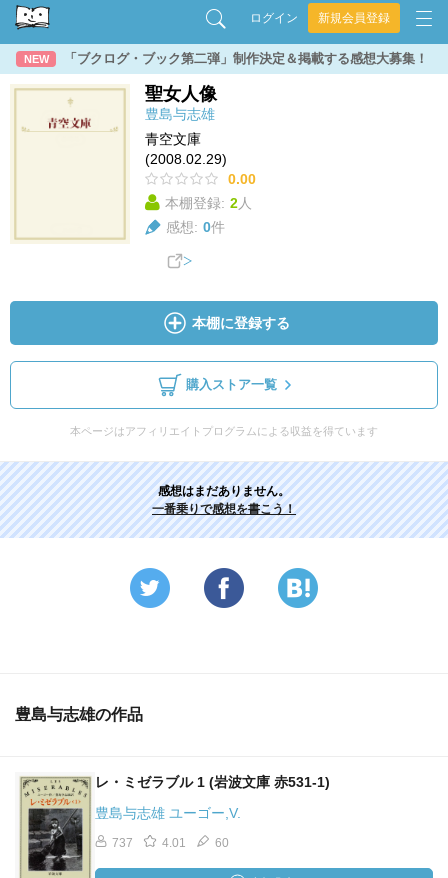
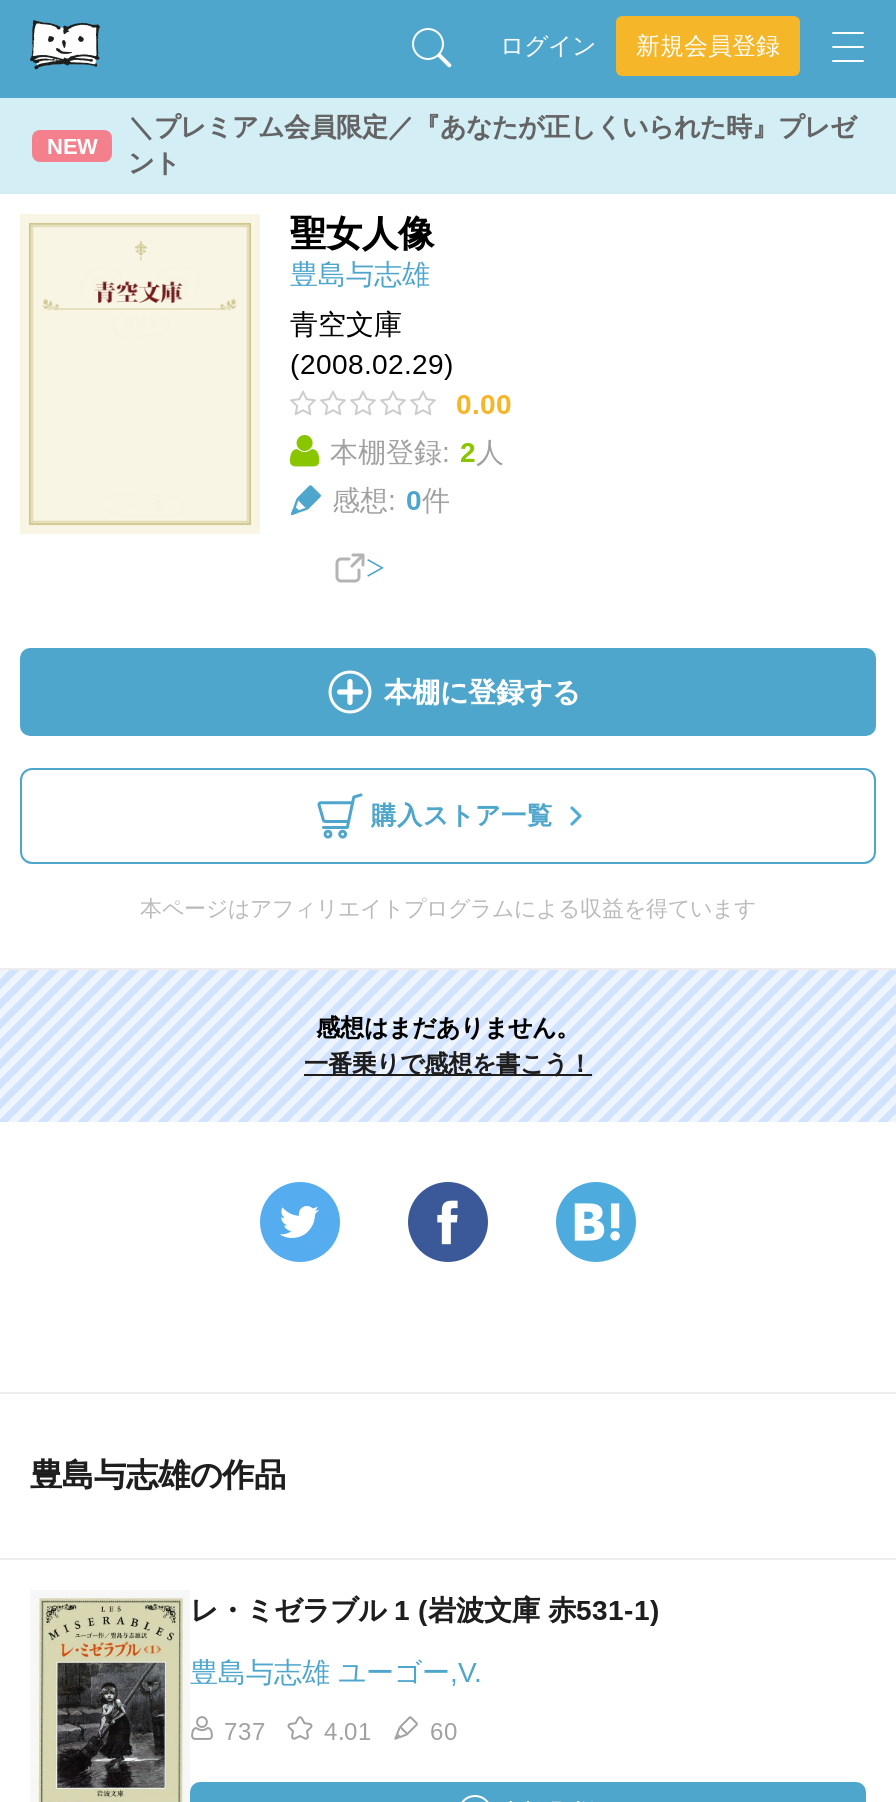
- 「ブクログ・ブック第二弾」制作決定＆掲載する感想大募集！
+ ＼プレミアム会員限定／『あなたが正しくいられた時』プレゼ
+ ント
